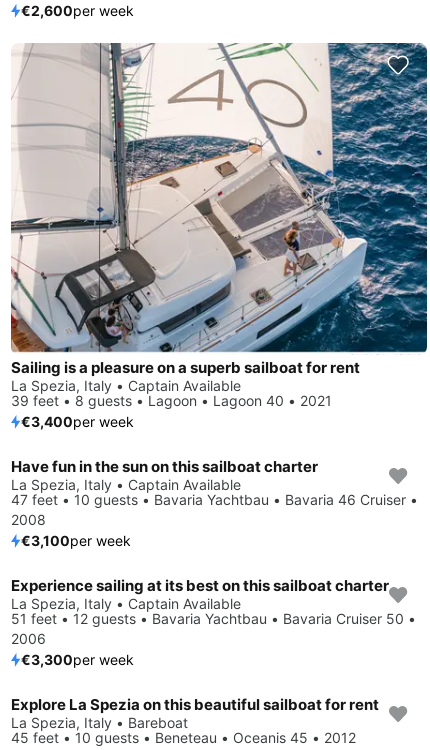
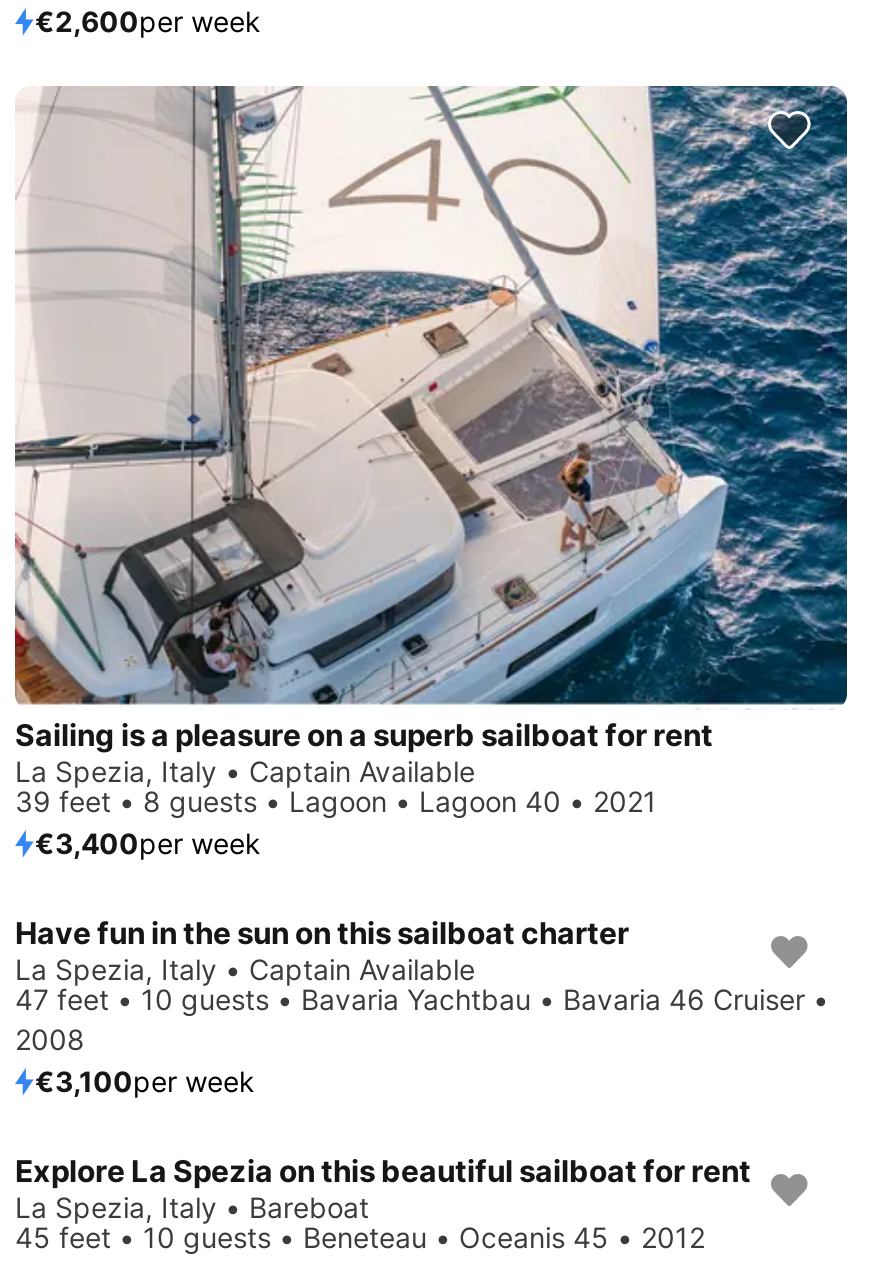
- Experience sailing at its best on this sailboat charter
- La Spezia, Italy • Captain Available
- 51 feet • 12 guests • Bavaria Yachtbau • Bavaria Cruiser 50 •
- 2006
- €3,300per week
